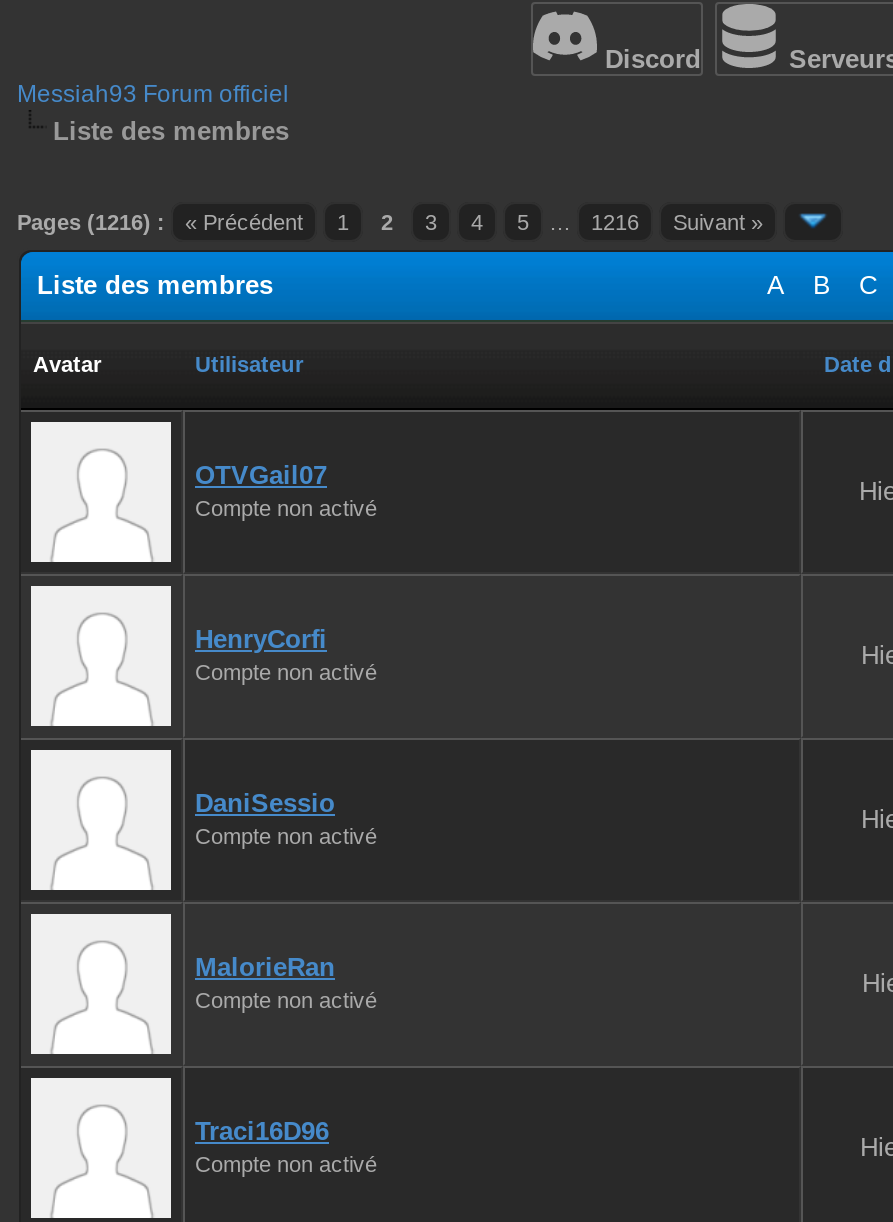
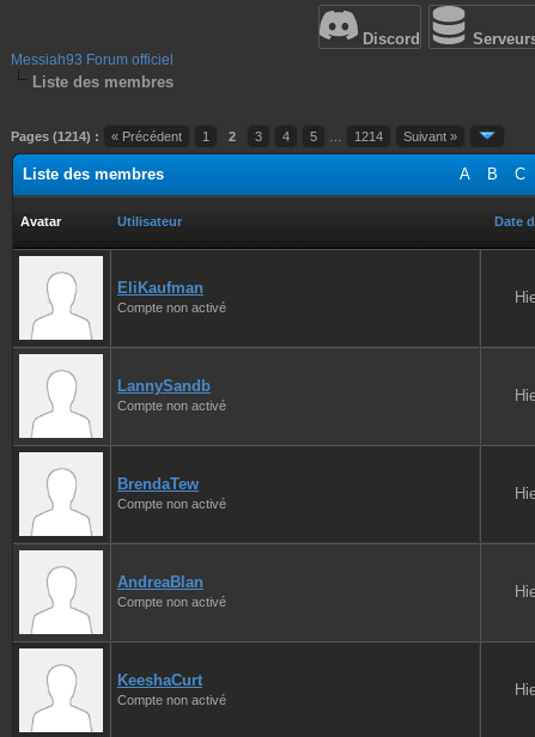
- Pages (1216) :
+ Pages (1214) :

- … 1216
+ … 1214

- OTVGail07
+ EliKaufman

- HenryCorfi
+ LannySandb

- DaniSessio
+ BrendaTew

- MalorieRan
+ AndreaBlan

- Traci16D96
+ KeeshaCurt
